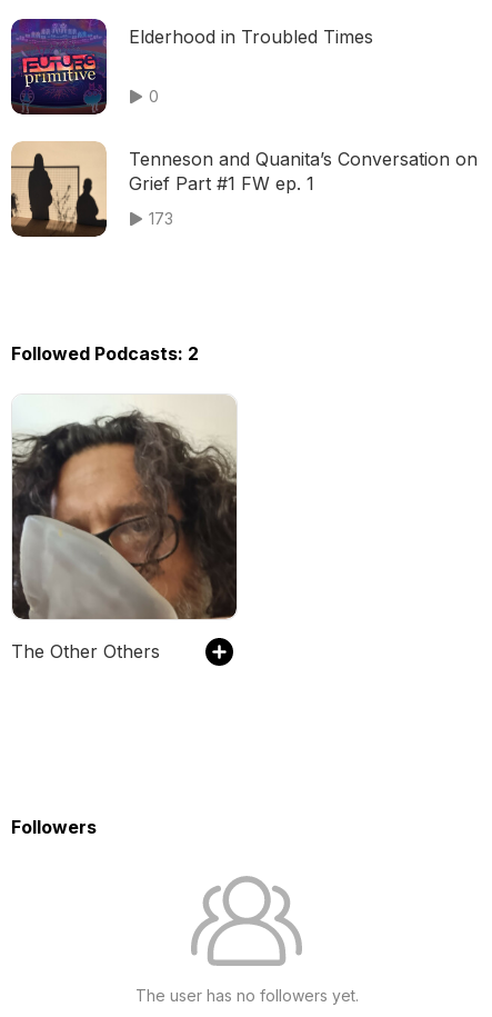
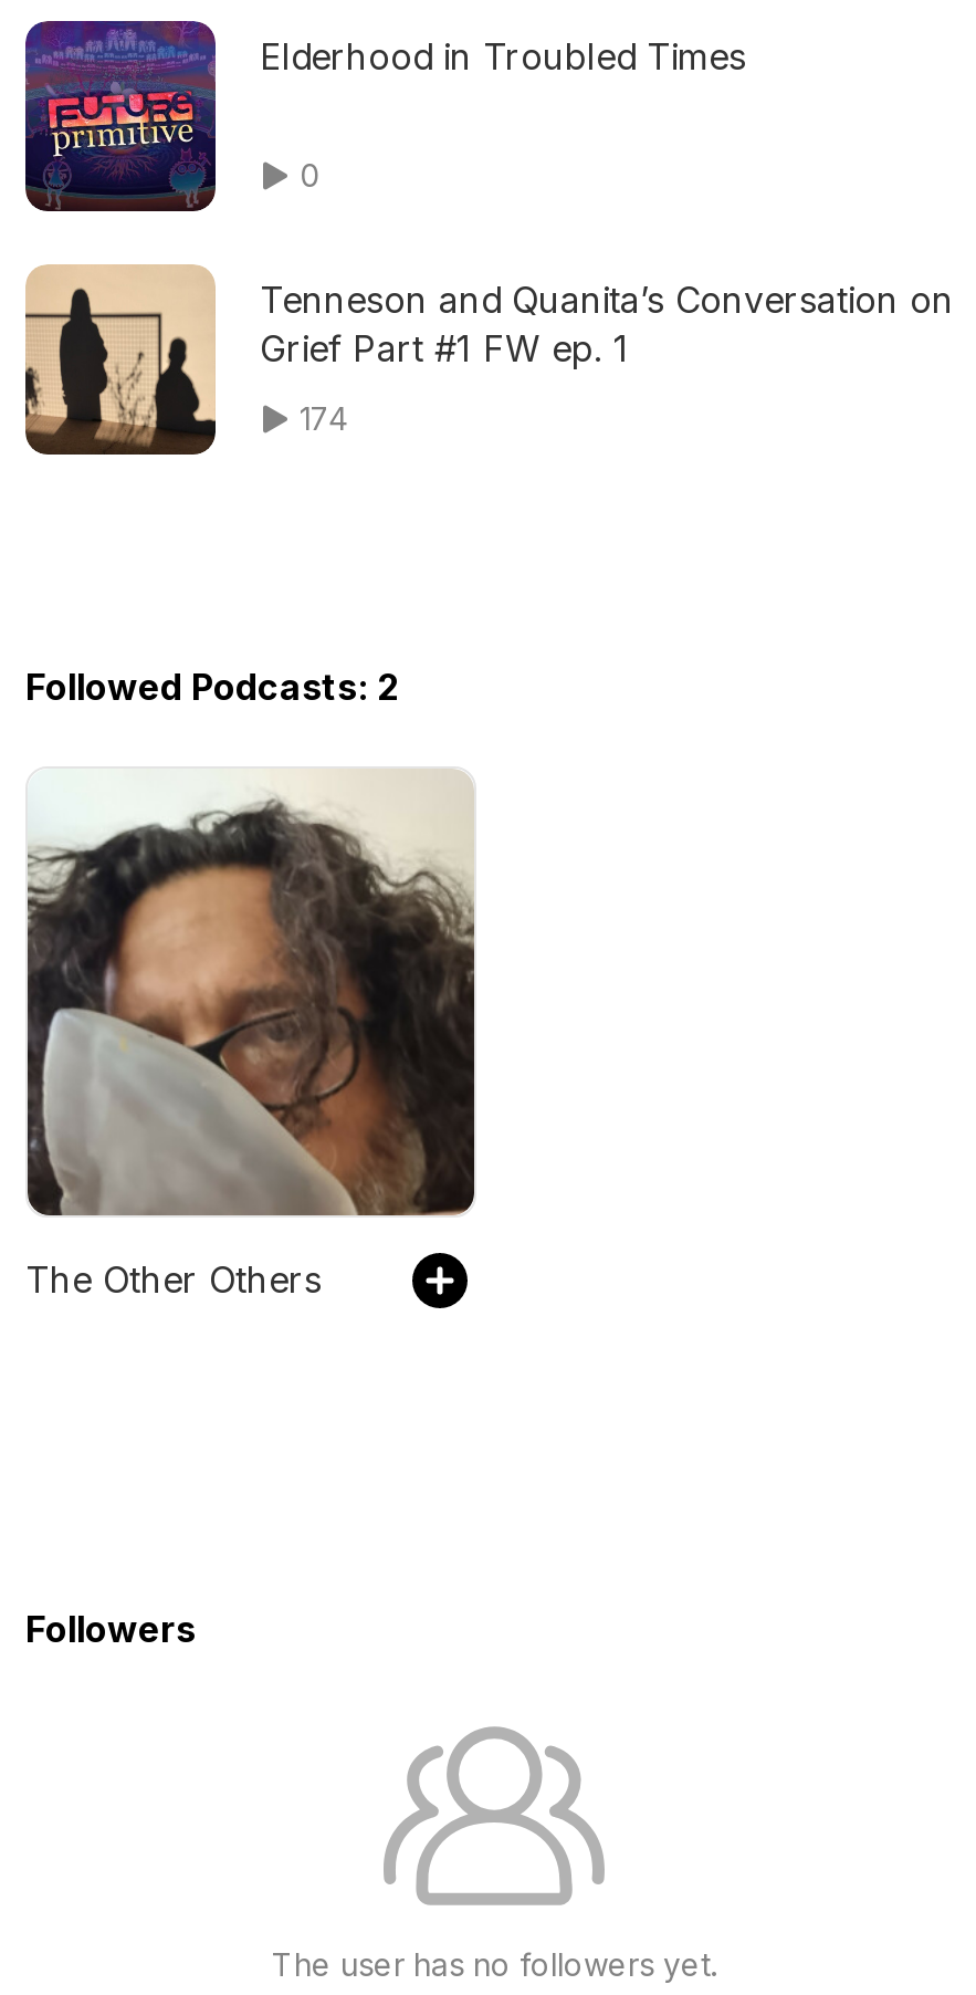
- 173
+ 174
